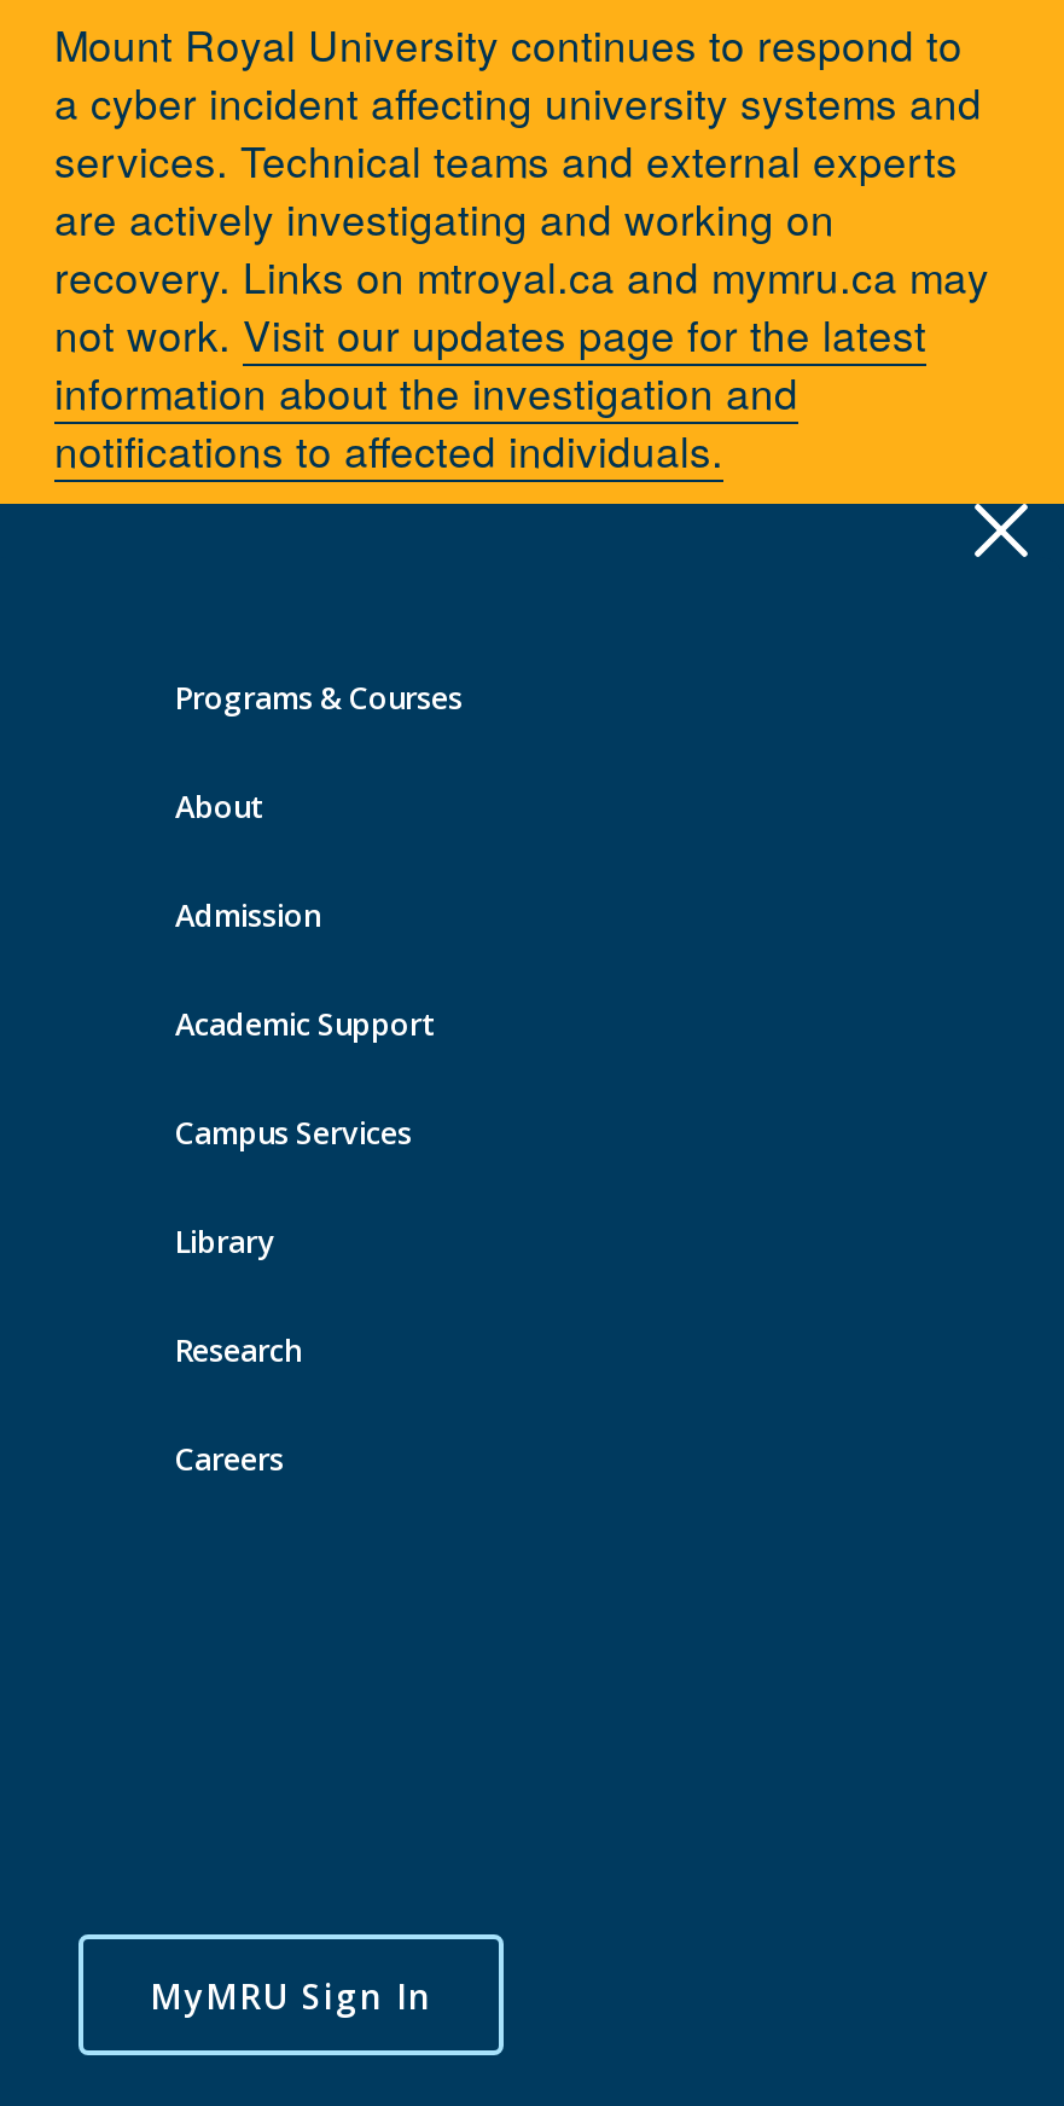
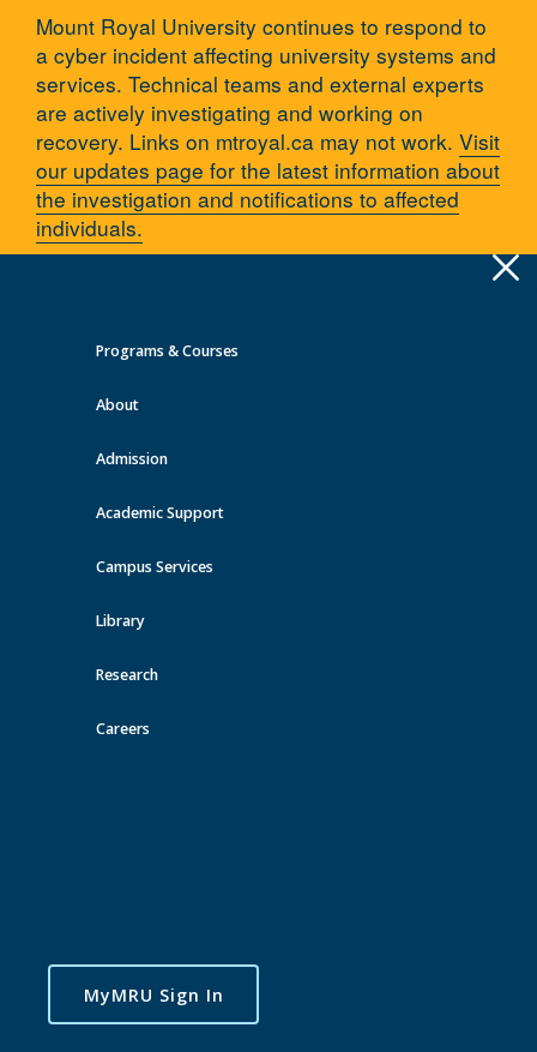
- recovery. Links on mtroyal.ca and mymru.ca may
- not work. Visit our updates page for the latest
- information about the investigation and
- notifications to affected individuals.
+ recovery. Links on mtroyal.ca may not work. Visit
+ our updates page for the latest information about
+ the investigation and notifications to affected
+ individuals.
